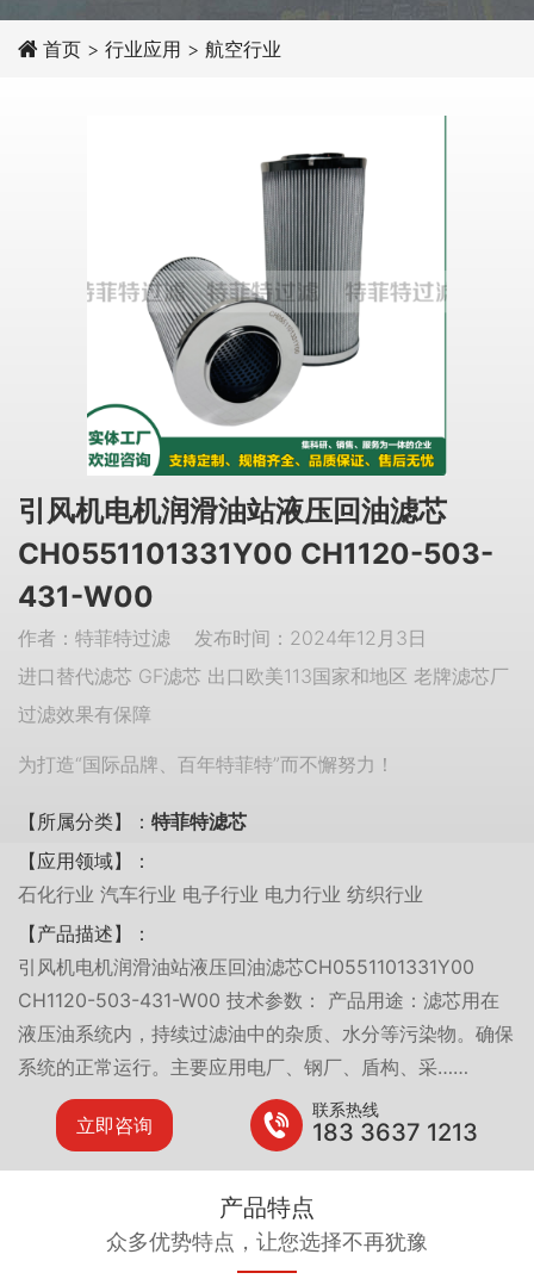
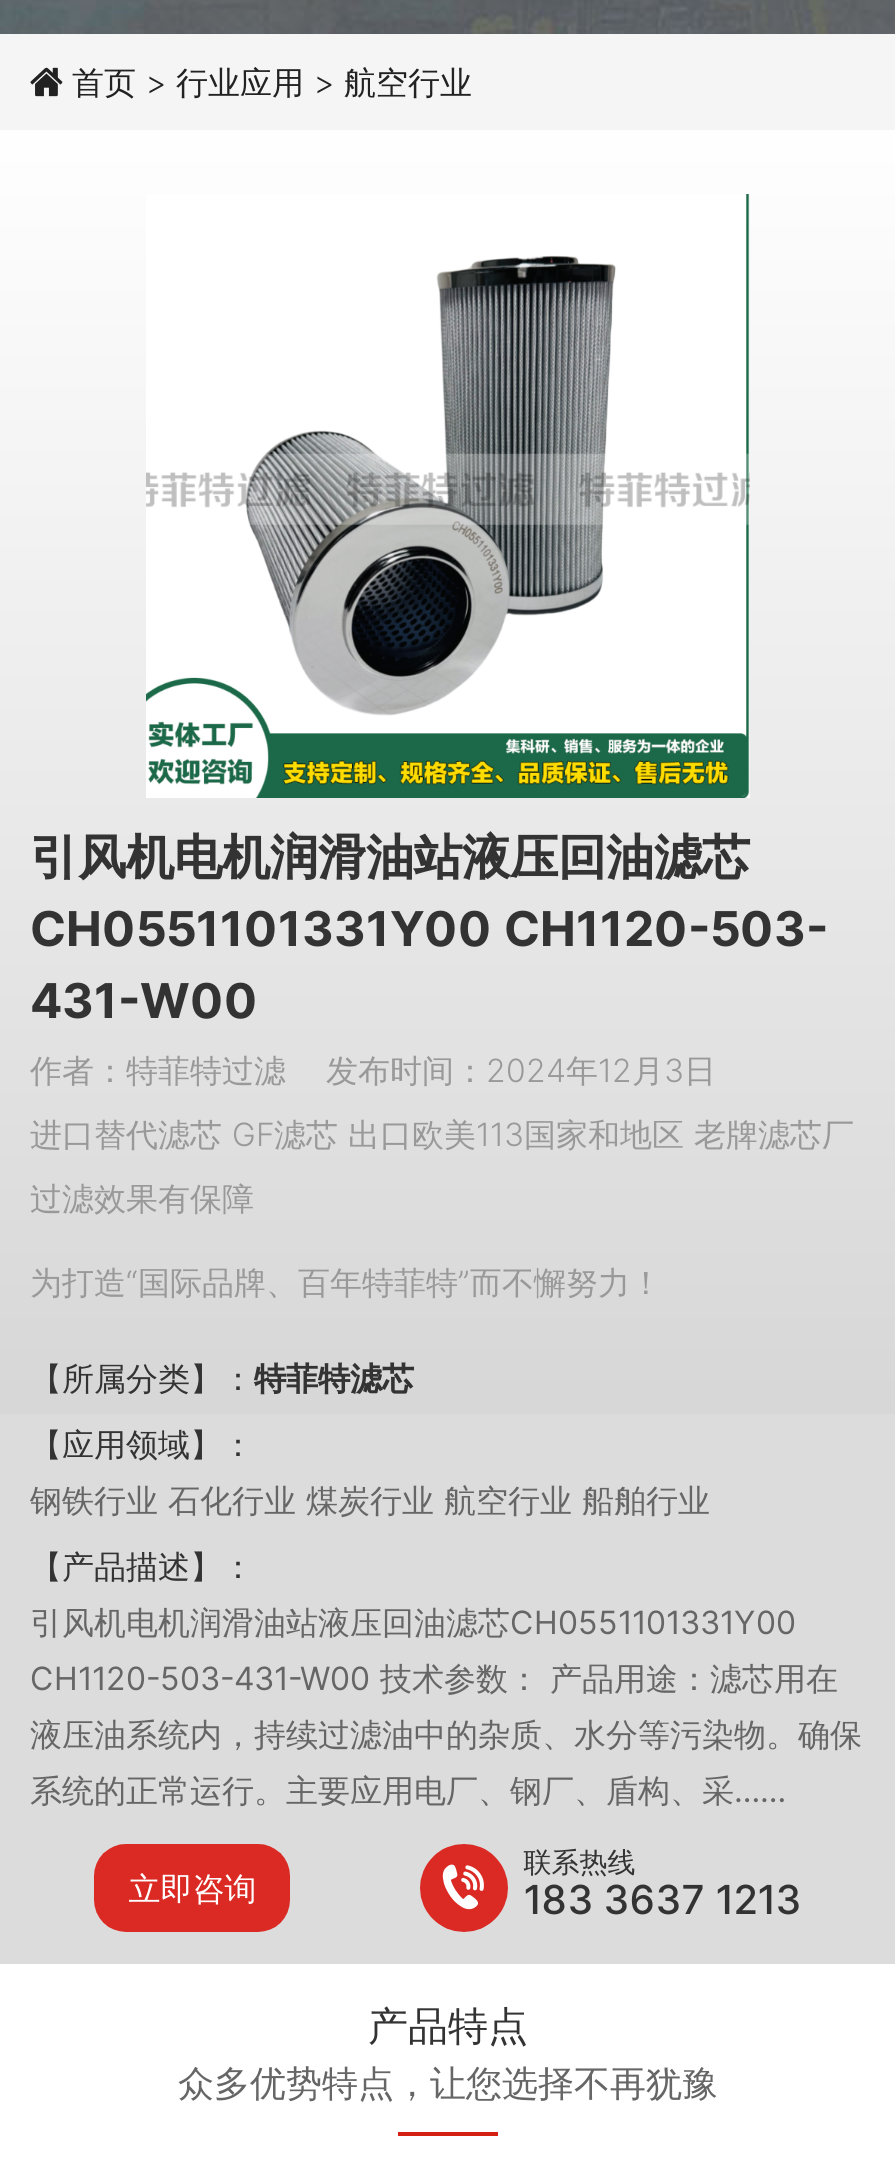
- 石化行业 汽车行业 电子行业 电力行业 纺织行业
+ 钢铁行业 石化行业 煤炭行业 航空行业 船舶行业
